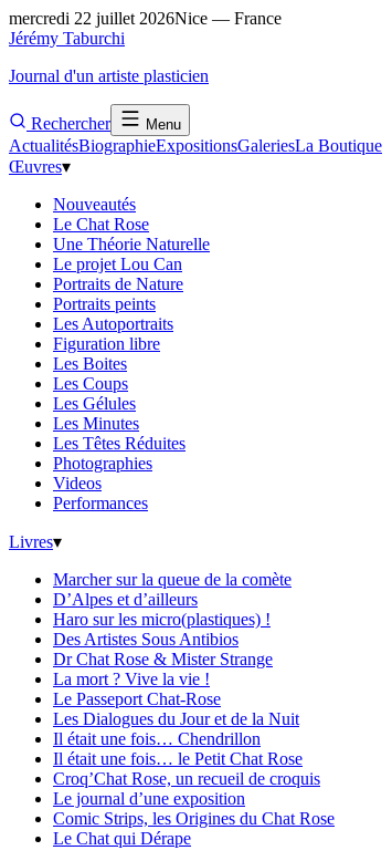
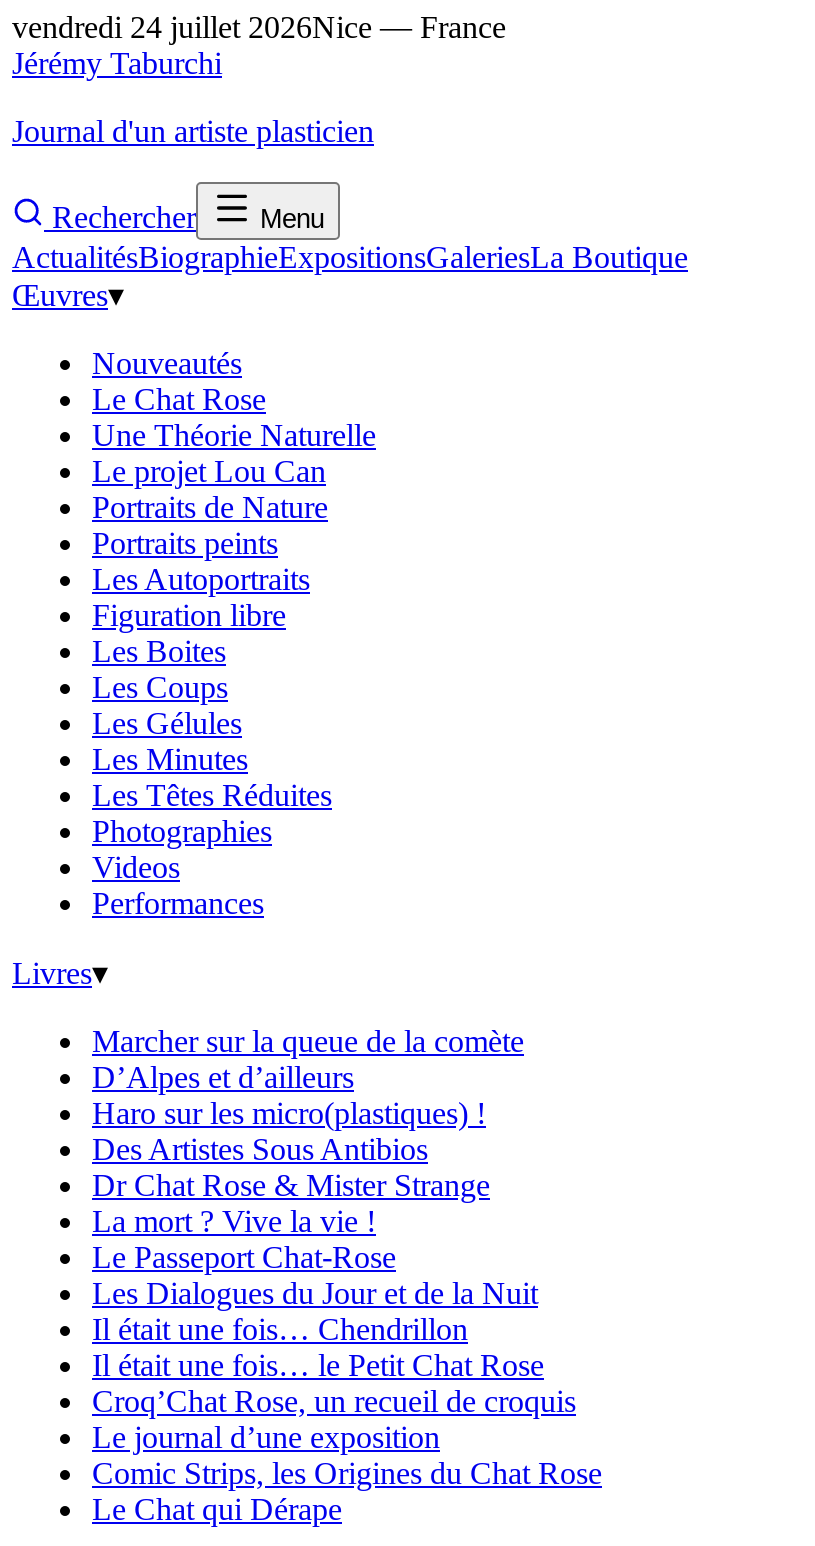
- mercredi 22 juillet 2026Nice — France
+ vendredi 24 juillet 2026Nice — France
